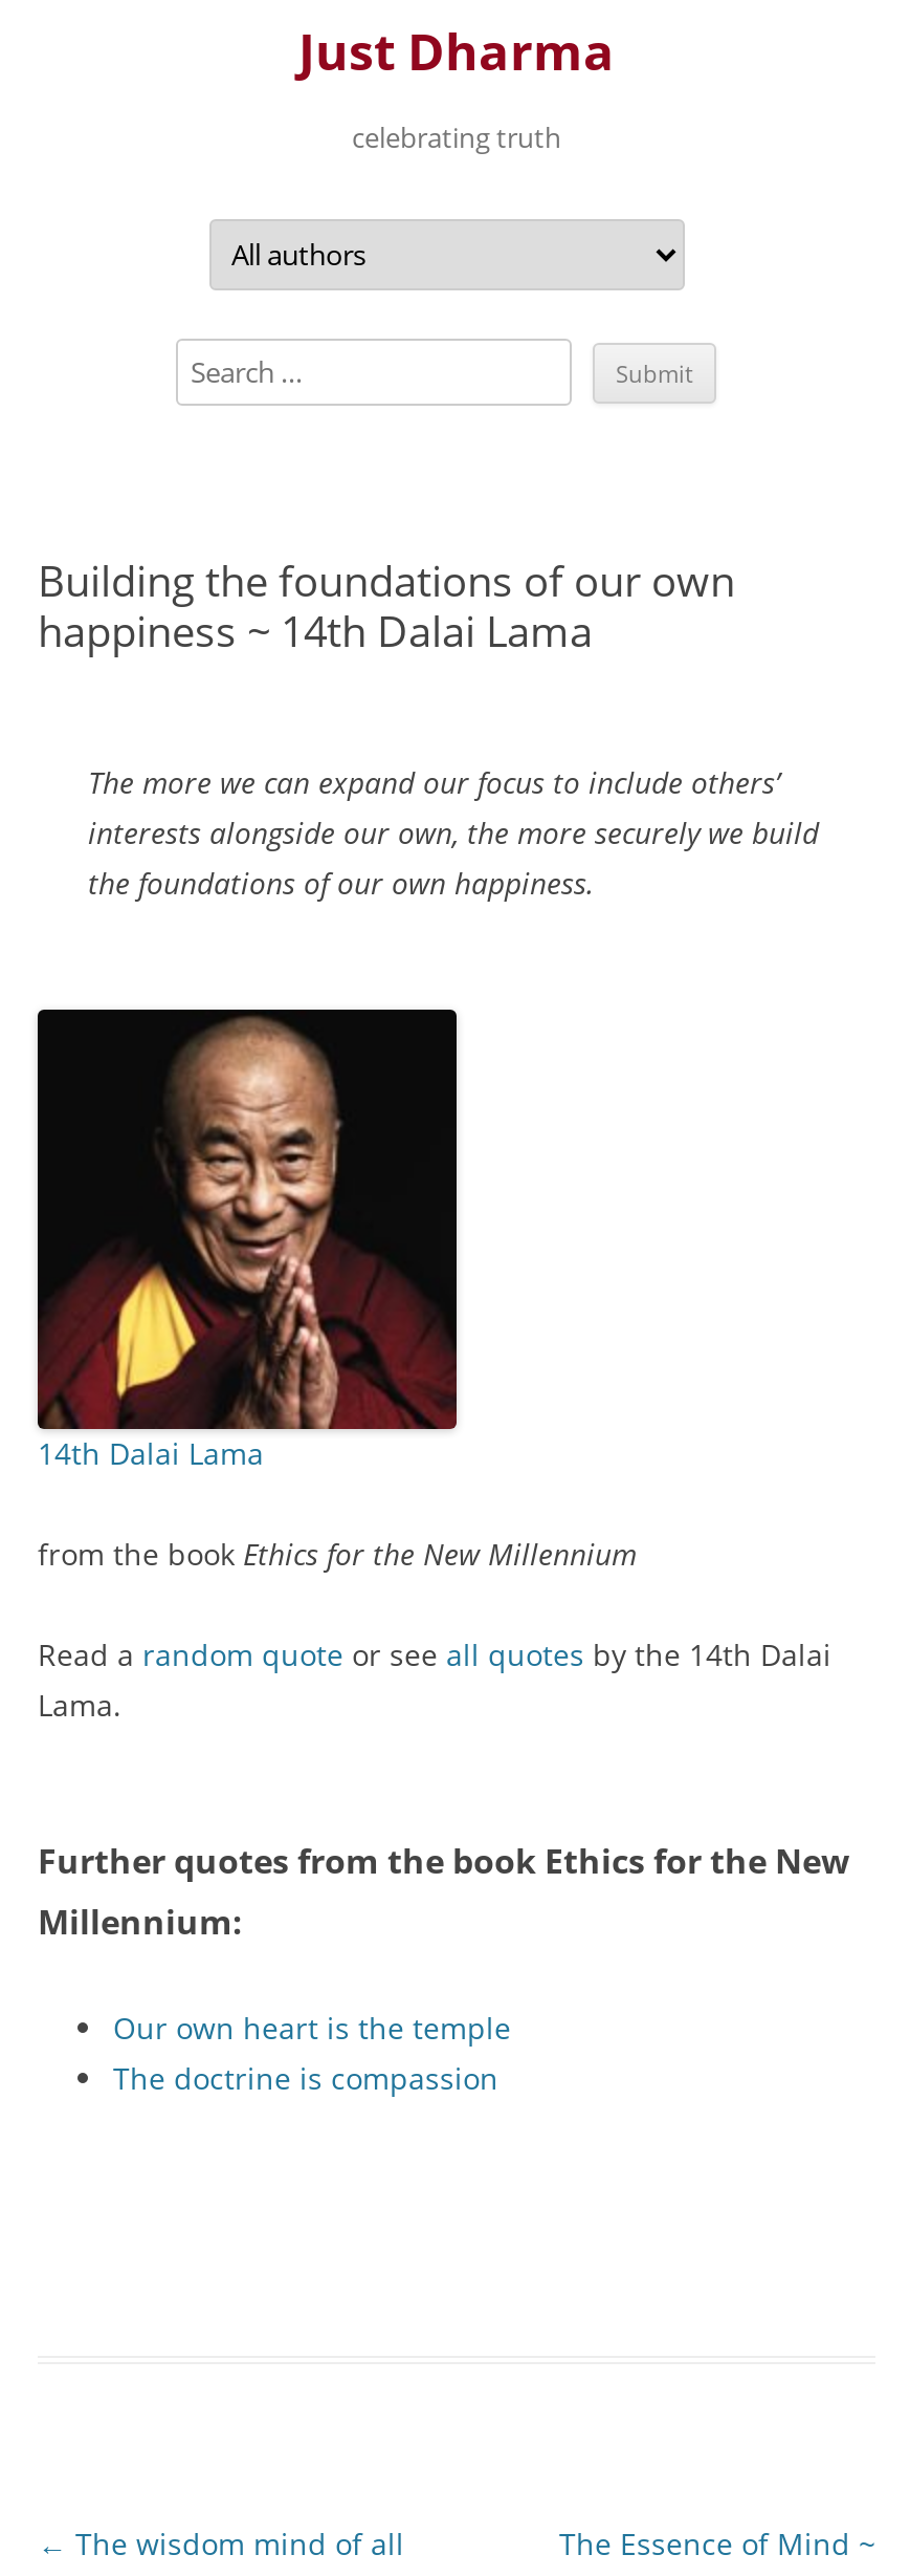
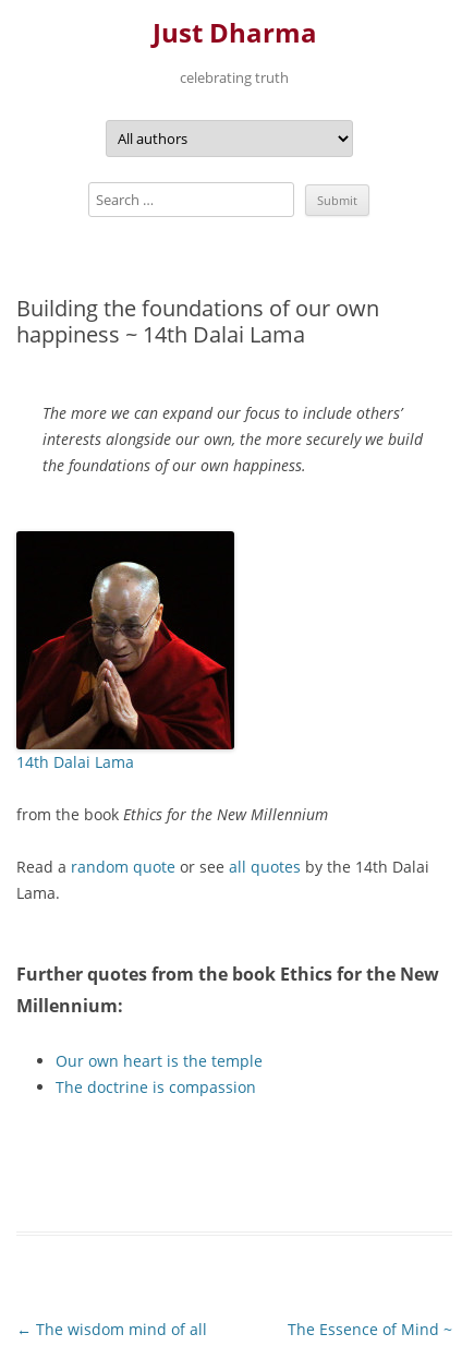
- [image]
+ [image]
